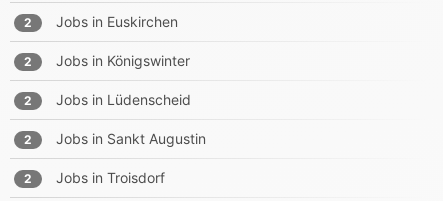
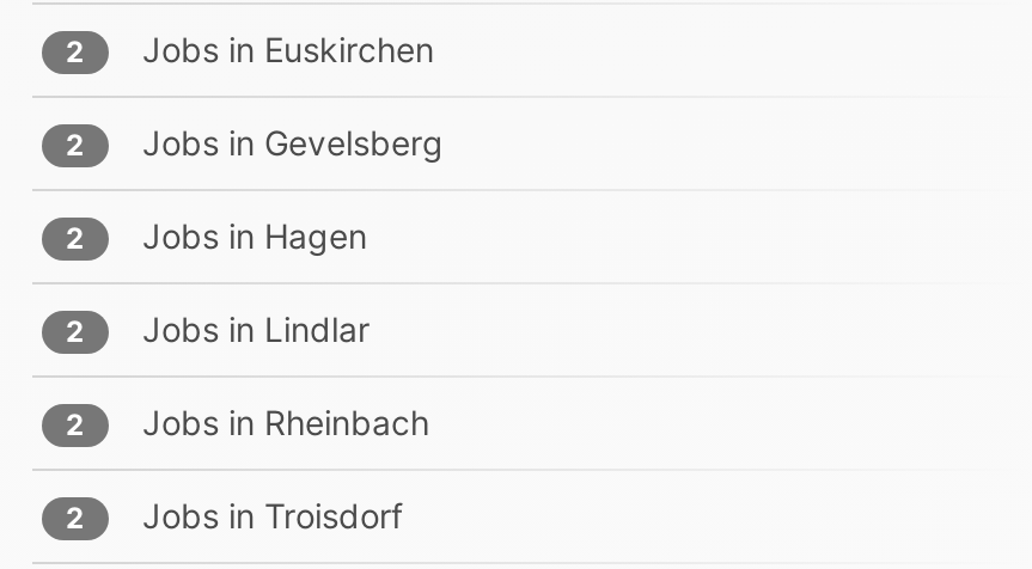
- Jobs in Königswinter
+ Jobs in Gevelsberg

- Jobs in Lüdenscheid
+ Jobs in Hagen

- Jobs in Sankt Augustin
+ Jobs in Lindlar
+ 2
+ Jobs in Rheinbach
